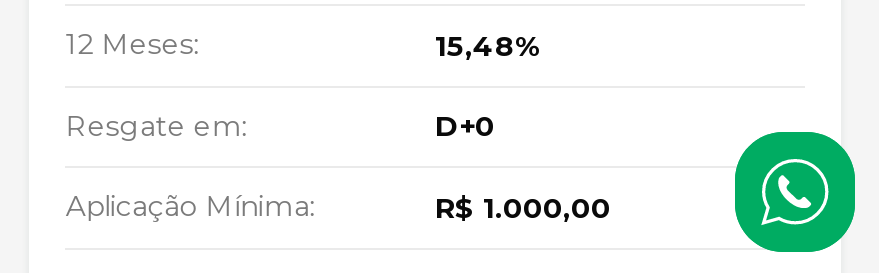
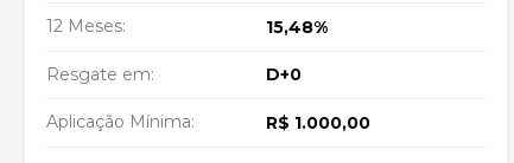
- [image]
